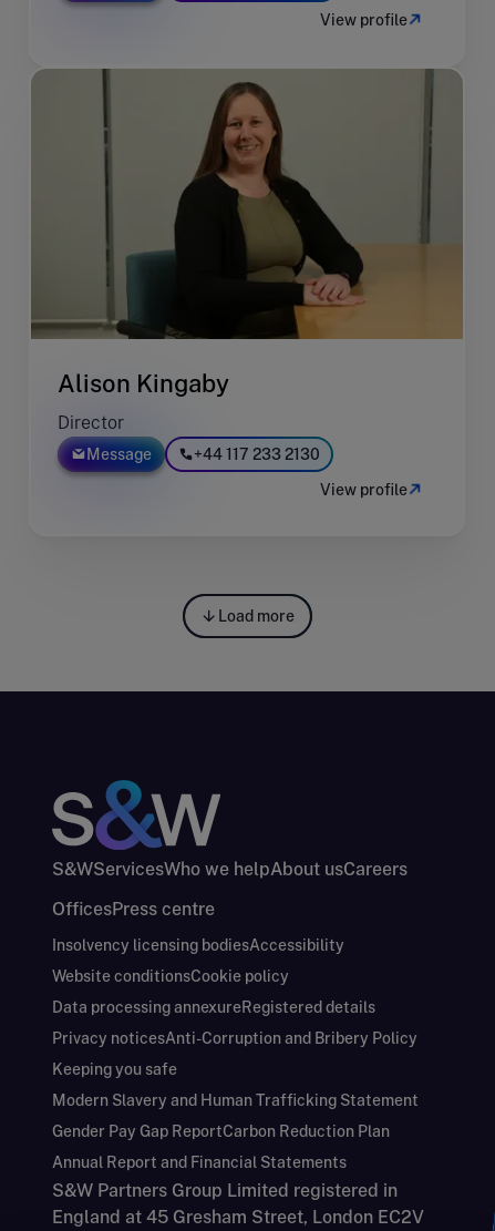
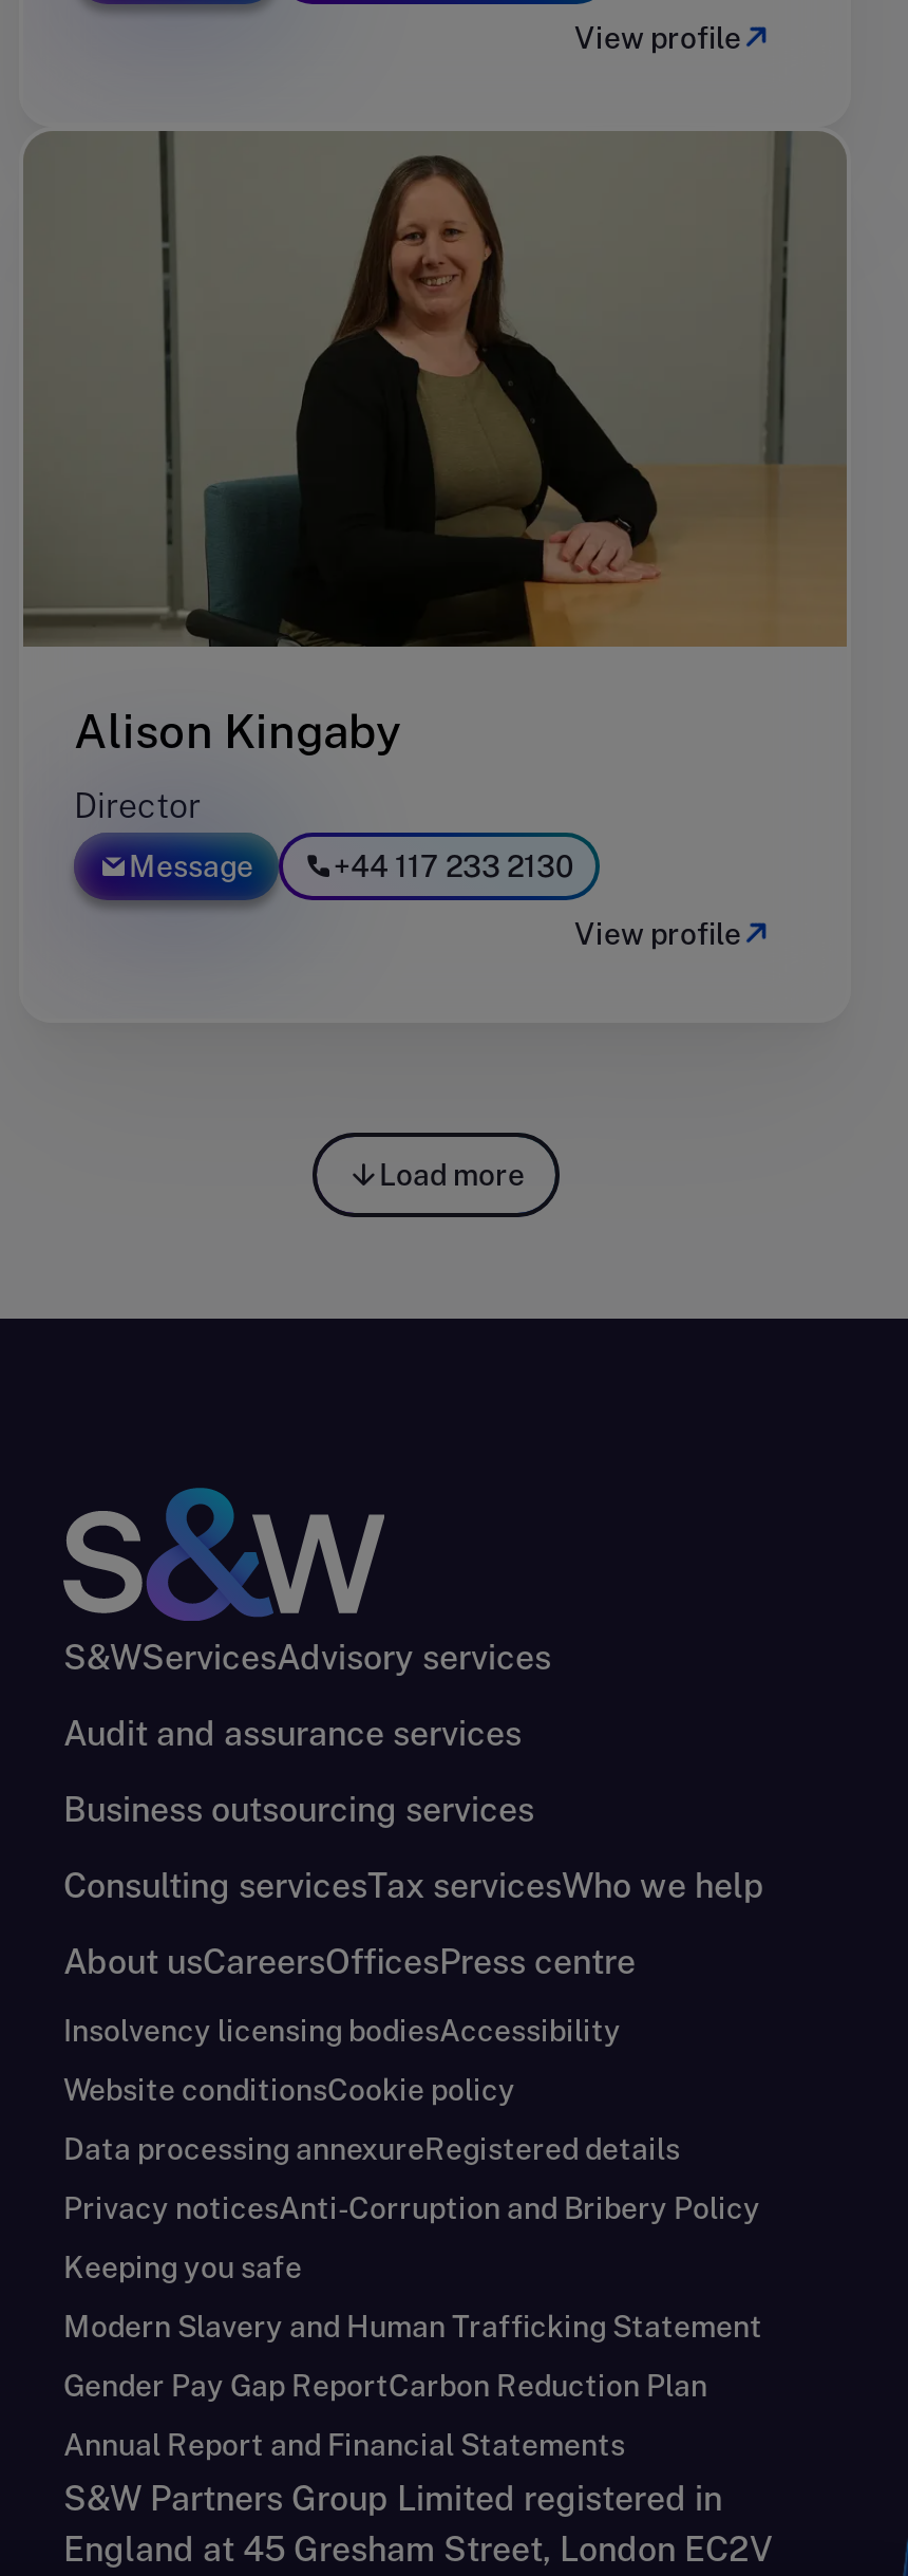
- S&WServicesWho we helpAbout usCareers
- OfficesPress centre
+ S&WServicesAdvisory services
+ Audit and assurance services
+ Business outsourcing services
+ Consulting servicesTax servicesWho we help
+ About usCareersOfficesPress centre
